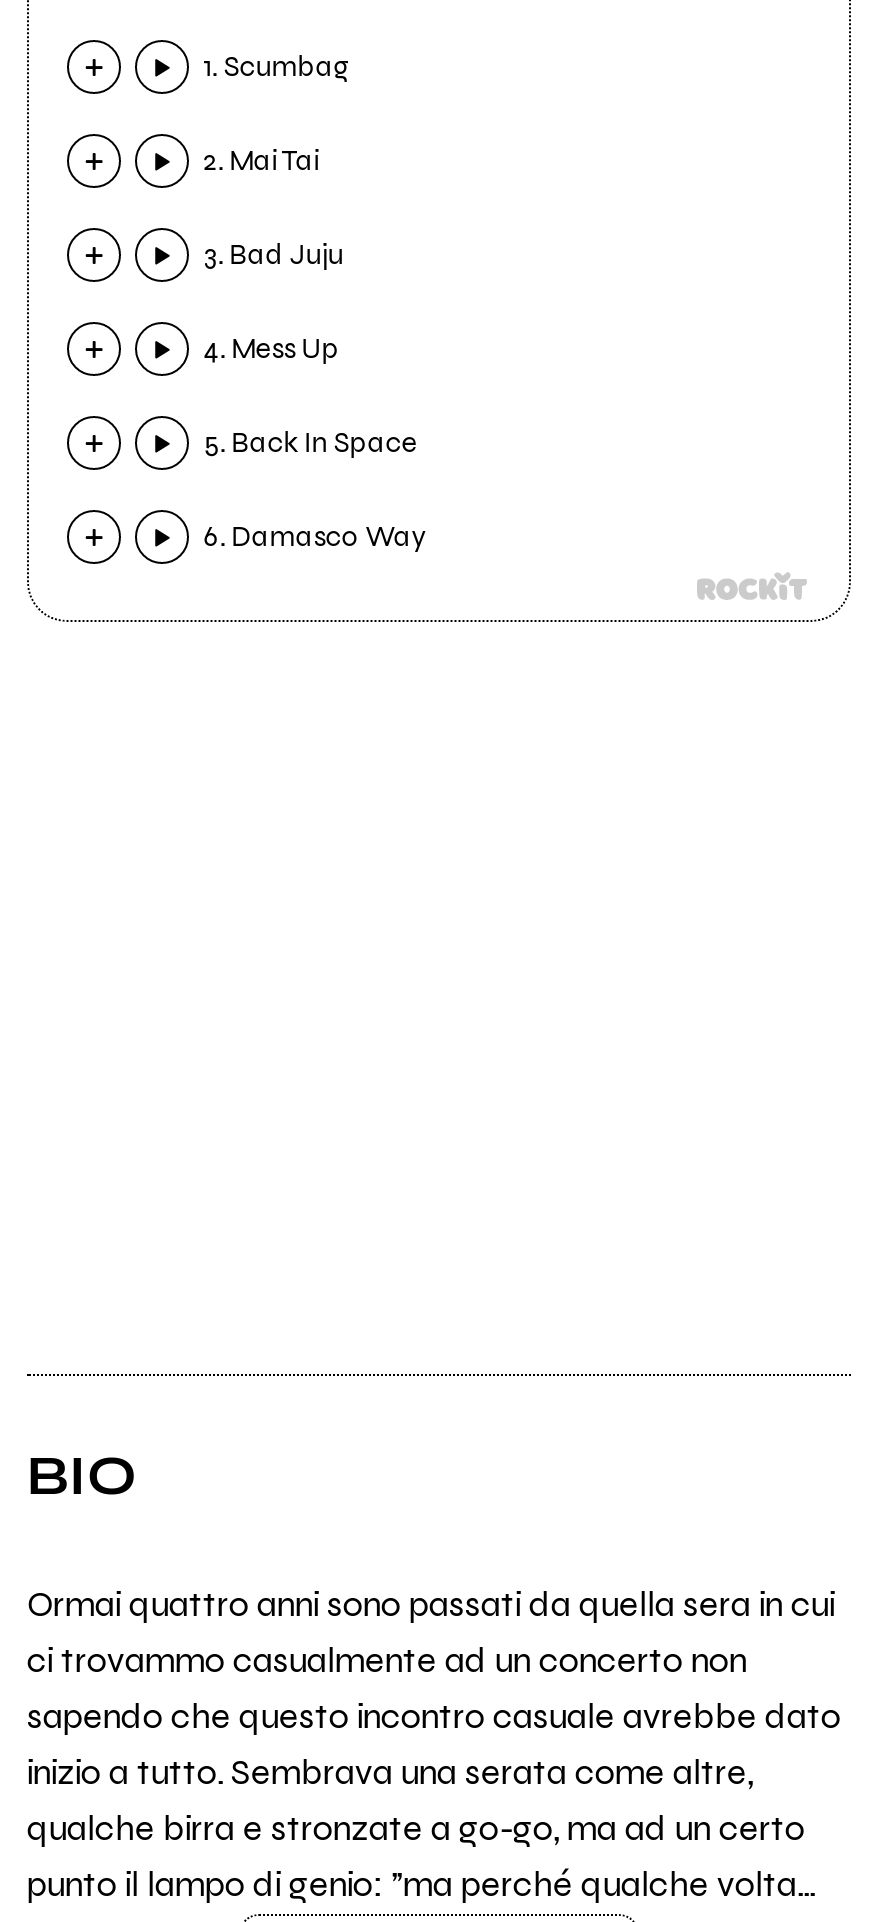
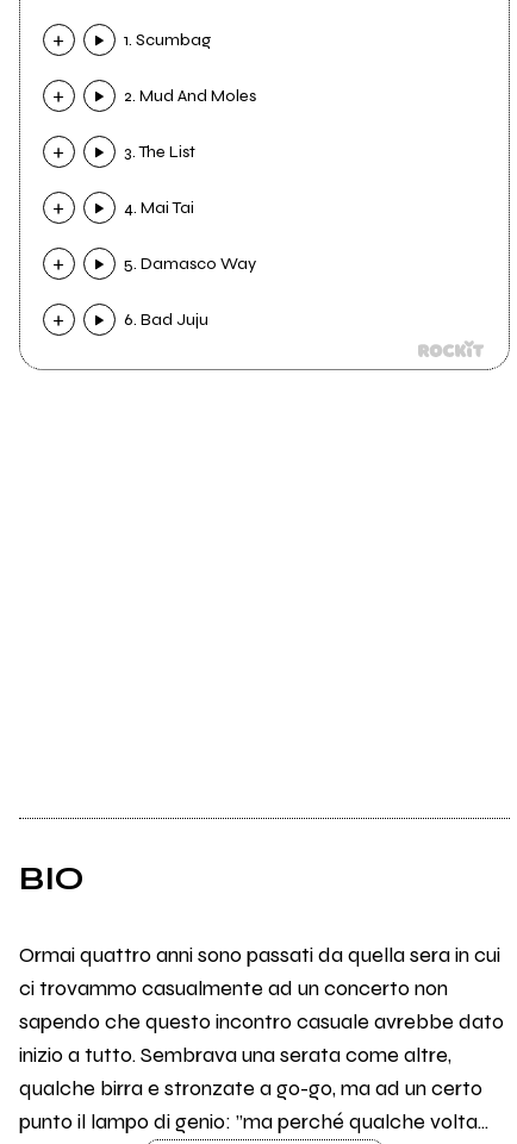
- 2. Mai Tai
+ 2. Mud And Moles

- 3. Bad Juju
+ 3. The List

- 4. Mess Up
+ 4. Mai Tai

- 5. Back In Space
+ 5. Damasco Way

- 6. Damasco Way
+ 6. Bad Juju
